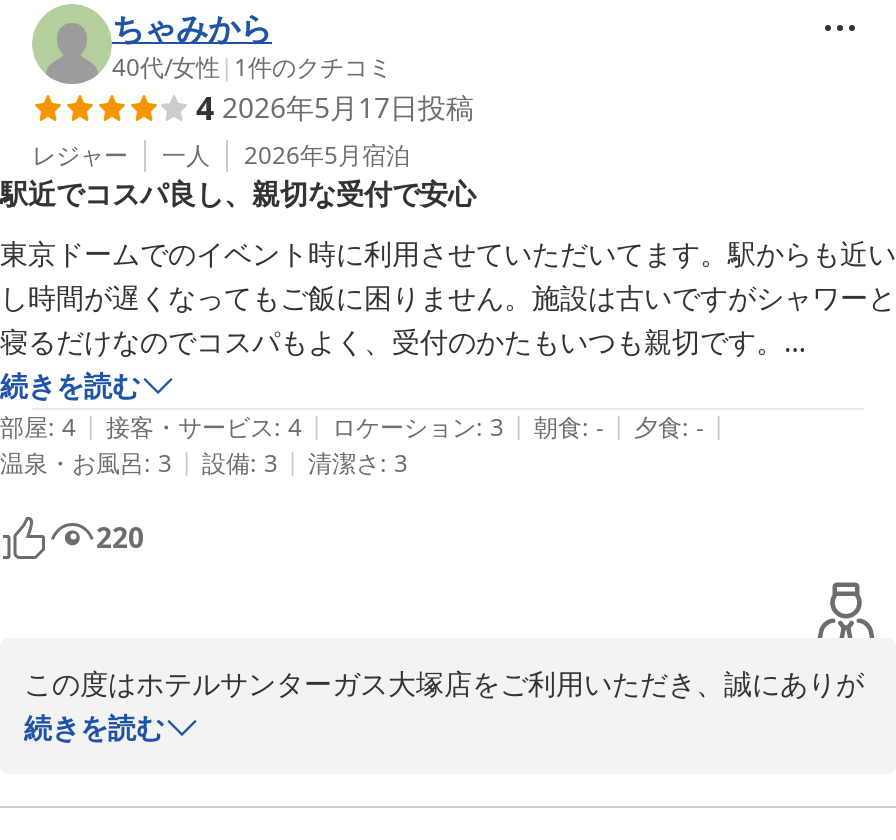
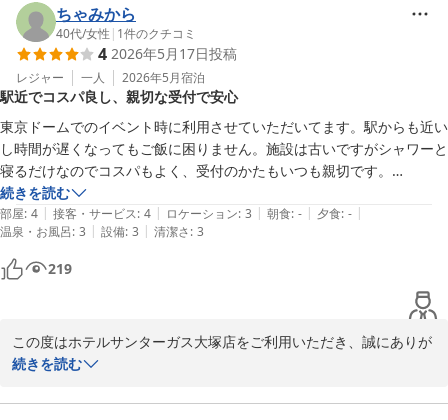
- 220
+ 219
